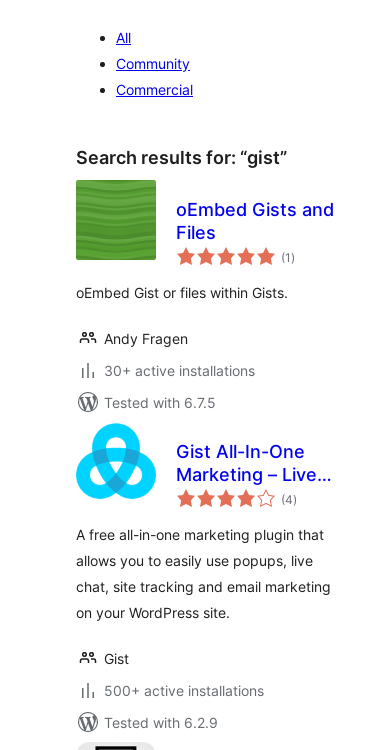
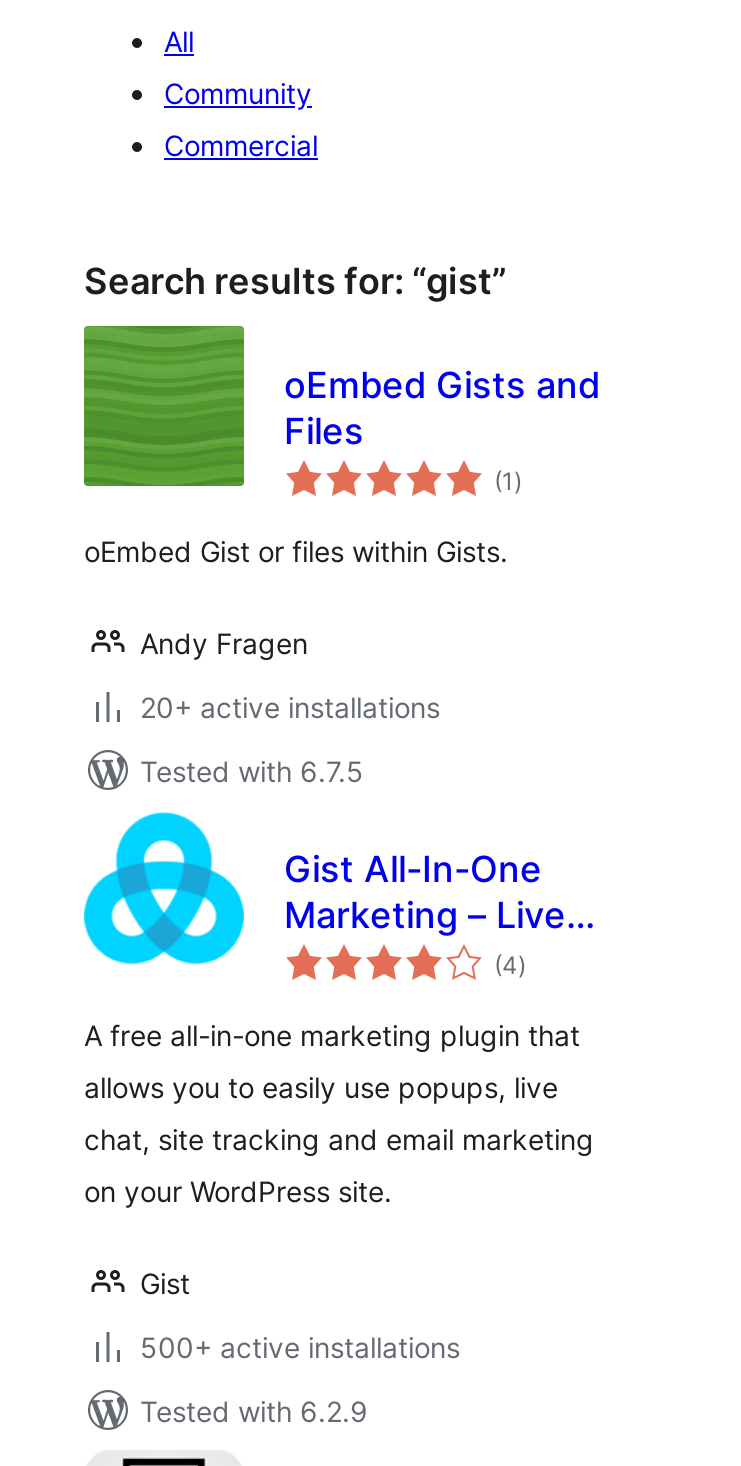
- 30+ active installations
+ 20+ active installations
